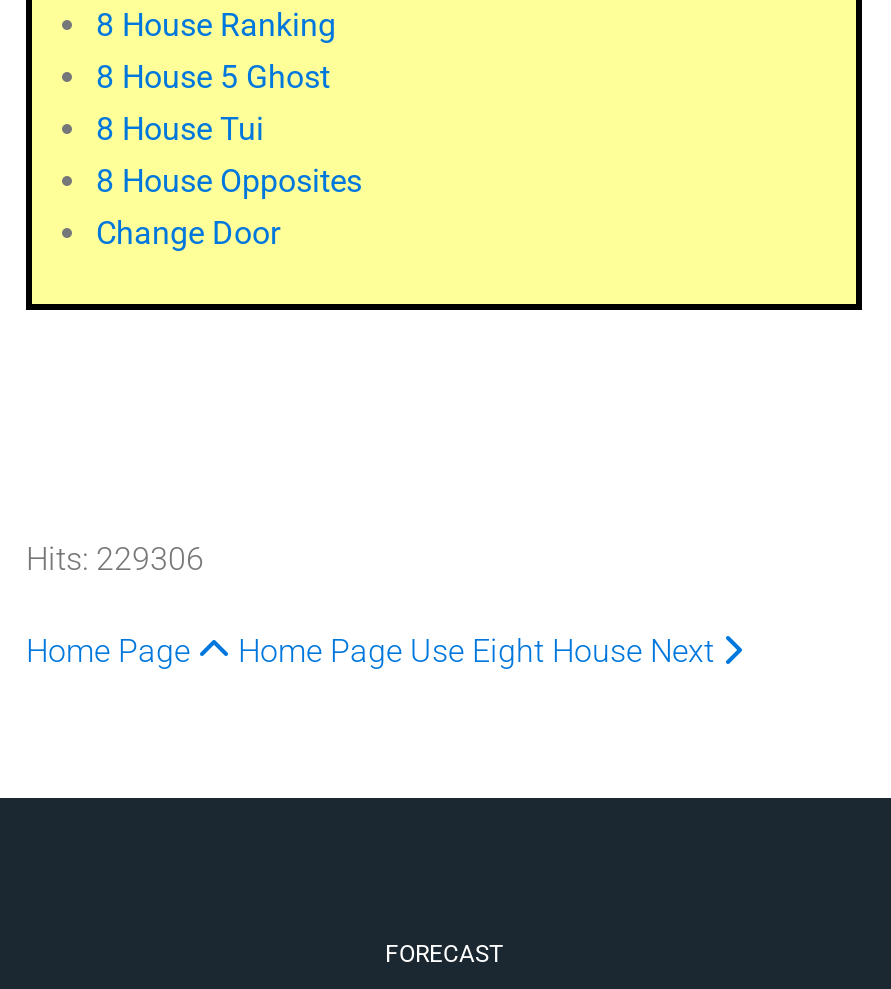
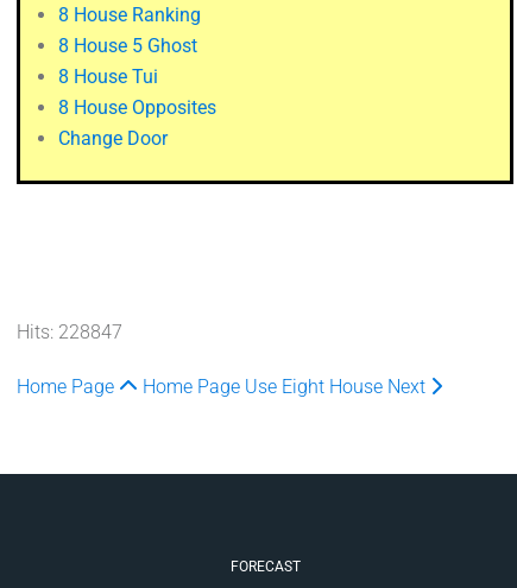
- Hits: 229306
+ Hits: 228847
